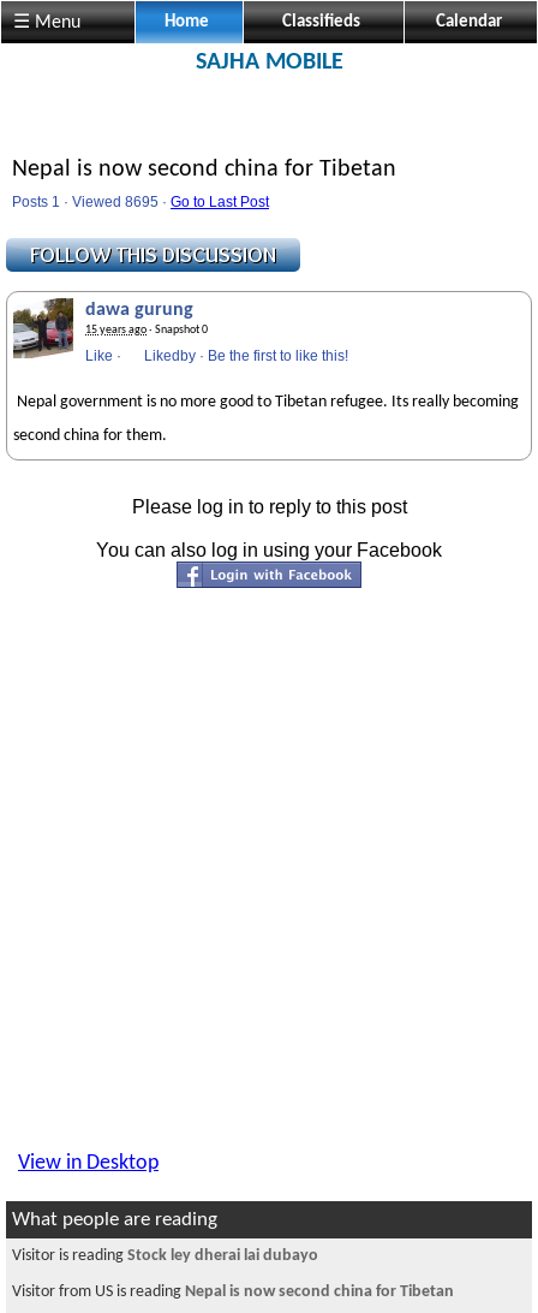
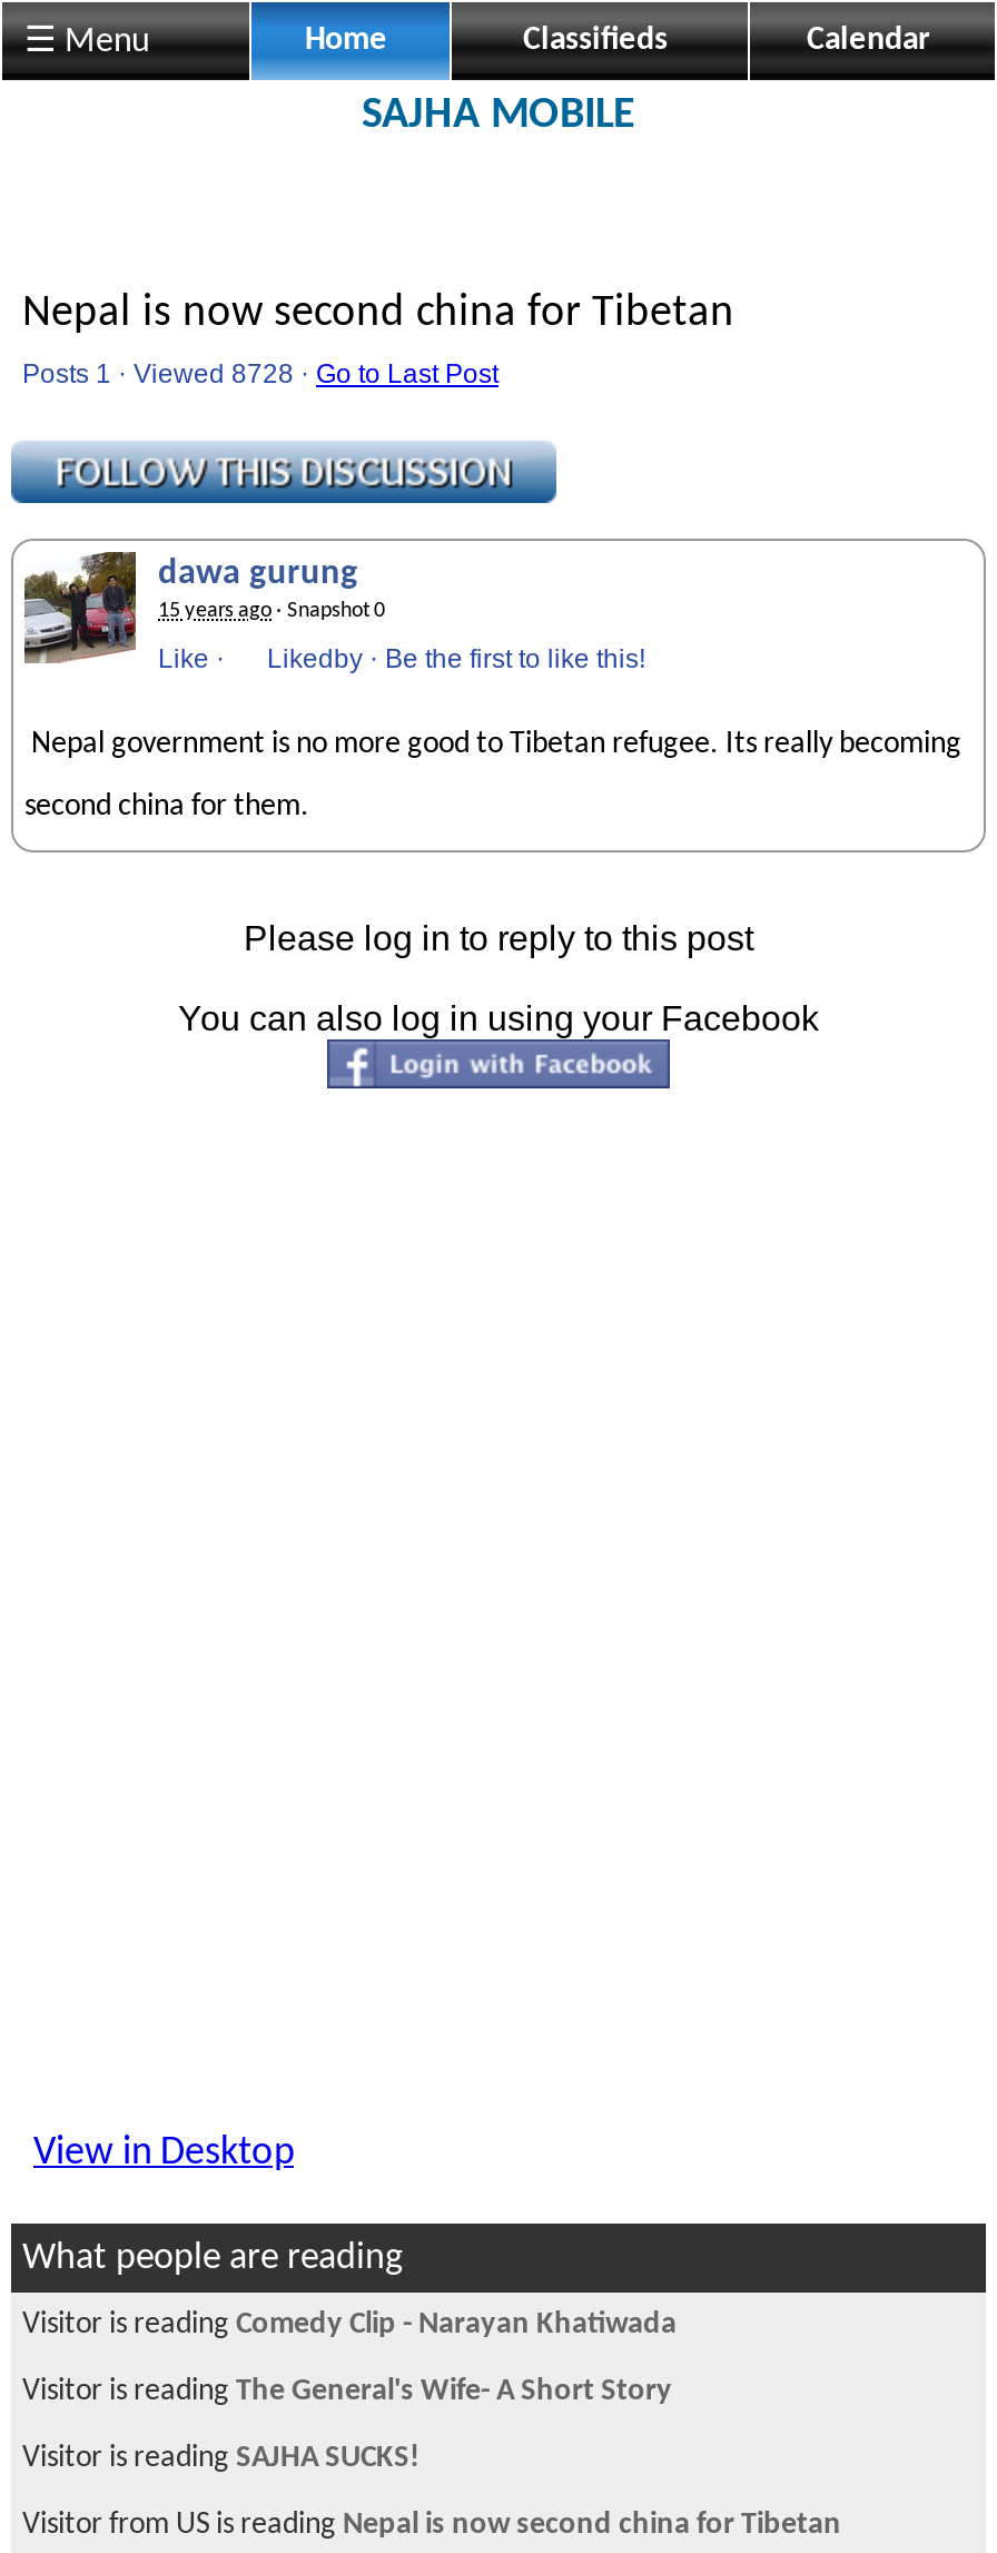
- Posts 1 · Viewed 8695 · Go to Last Post
+ Posts 1 · Viewed 8728 · Go to Last Post

- Visitor is reading Stock ley dherai lai dubayo
+ Visitor is reading Comedy Clip - Narayan Khatiwada
+ Visitor is reading The General's Wife- A Short Story
+ Visitor is reading SAJHA SUCKS!
